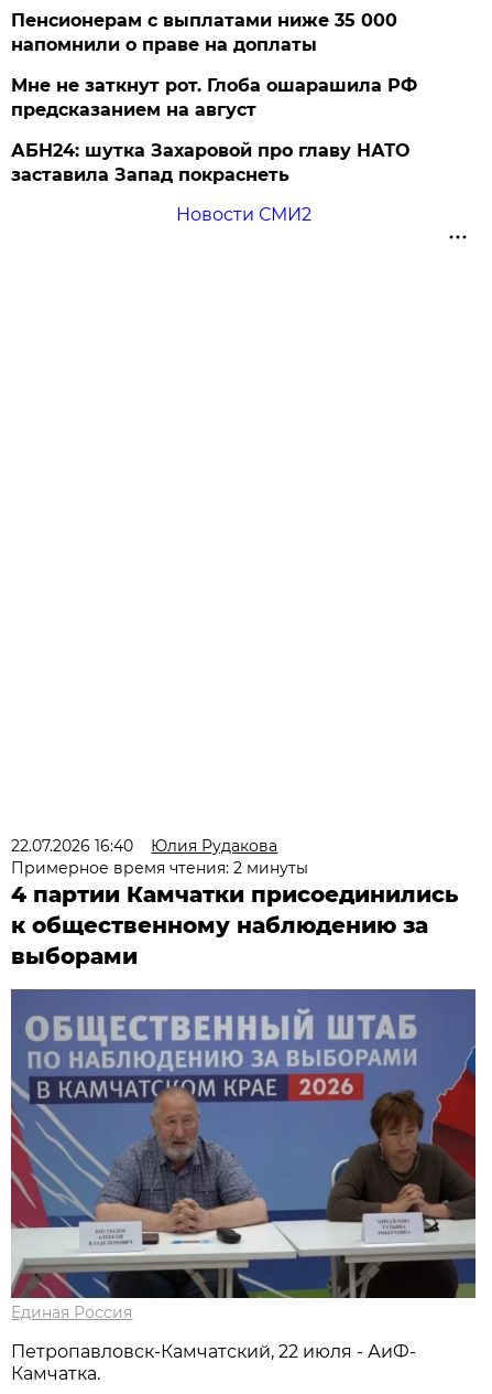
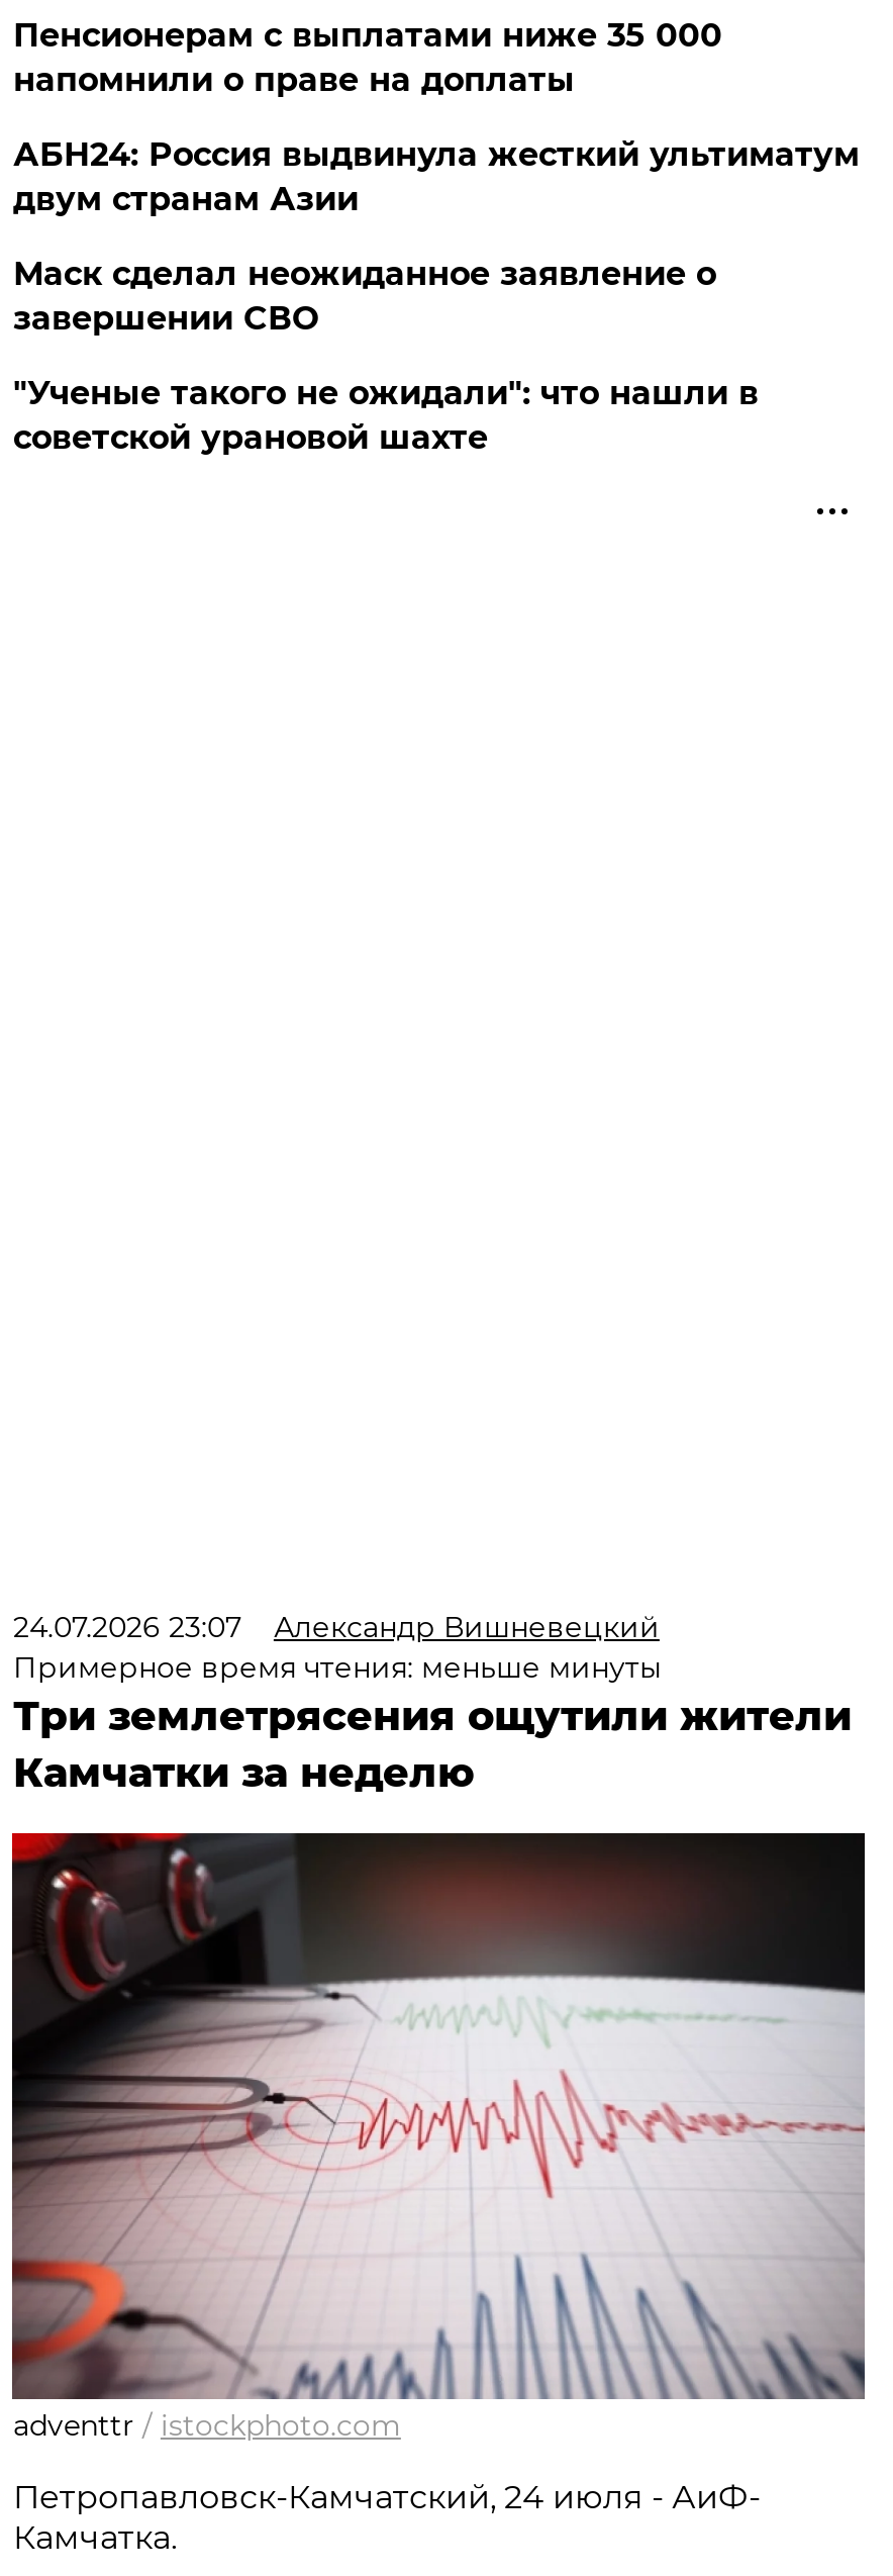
- Мне не заткнут рот. Глоба ошарашила РФ
- предсказанием на август
+ АБН24: Россия выдвинула жесткий ультиматум
+ двум странам Азии

- АБН24: шутка Захаровой про главу НАТО
- заставила Запад покраснеть
+ Маск сделал неожиданное заявление о
+ завершении СВО

- Новости СМИ2
+ "Ученые такого не ожидали": что нашли в
+ советской урановой шахте

- 22.07.2026 16:40
- Юлия Рудакова
- Примерное время чтения: 2 минуты
- 4 партии Камчатки присоединились
- к общественному наблюдению за
- выборами
+ 24.07.2026 23:07
+ Александр Вишневецкий
+ Примерное время чтения: меньше минуты
+ Три землетрясения ощутили жители
+ Камчатки за неделю

- [image]
- Единая Россия
+ [image]
+ adventtr / istockphoto.com

- Петропавловск-Камчатский, 22 июля - АиФ-
+ Петропавловск-Камчатский, 24 июля - АиФ-
